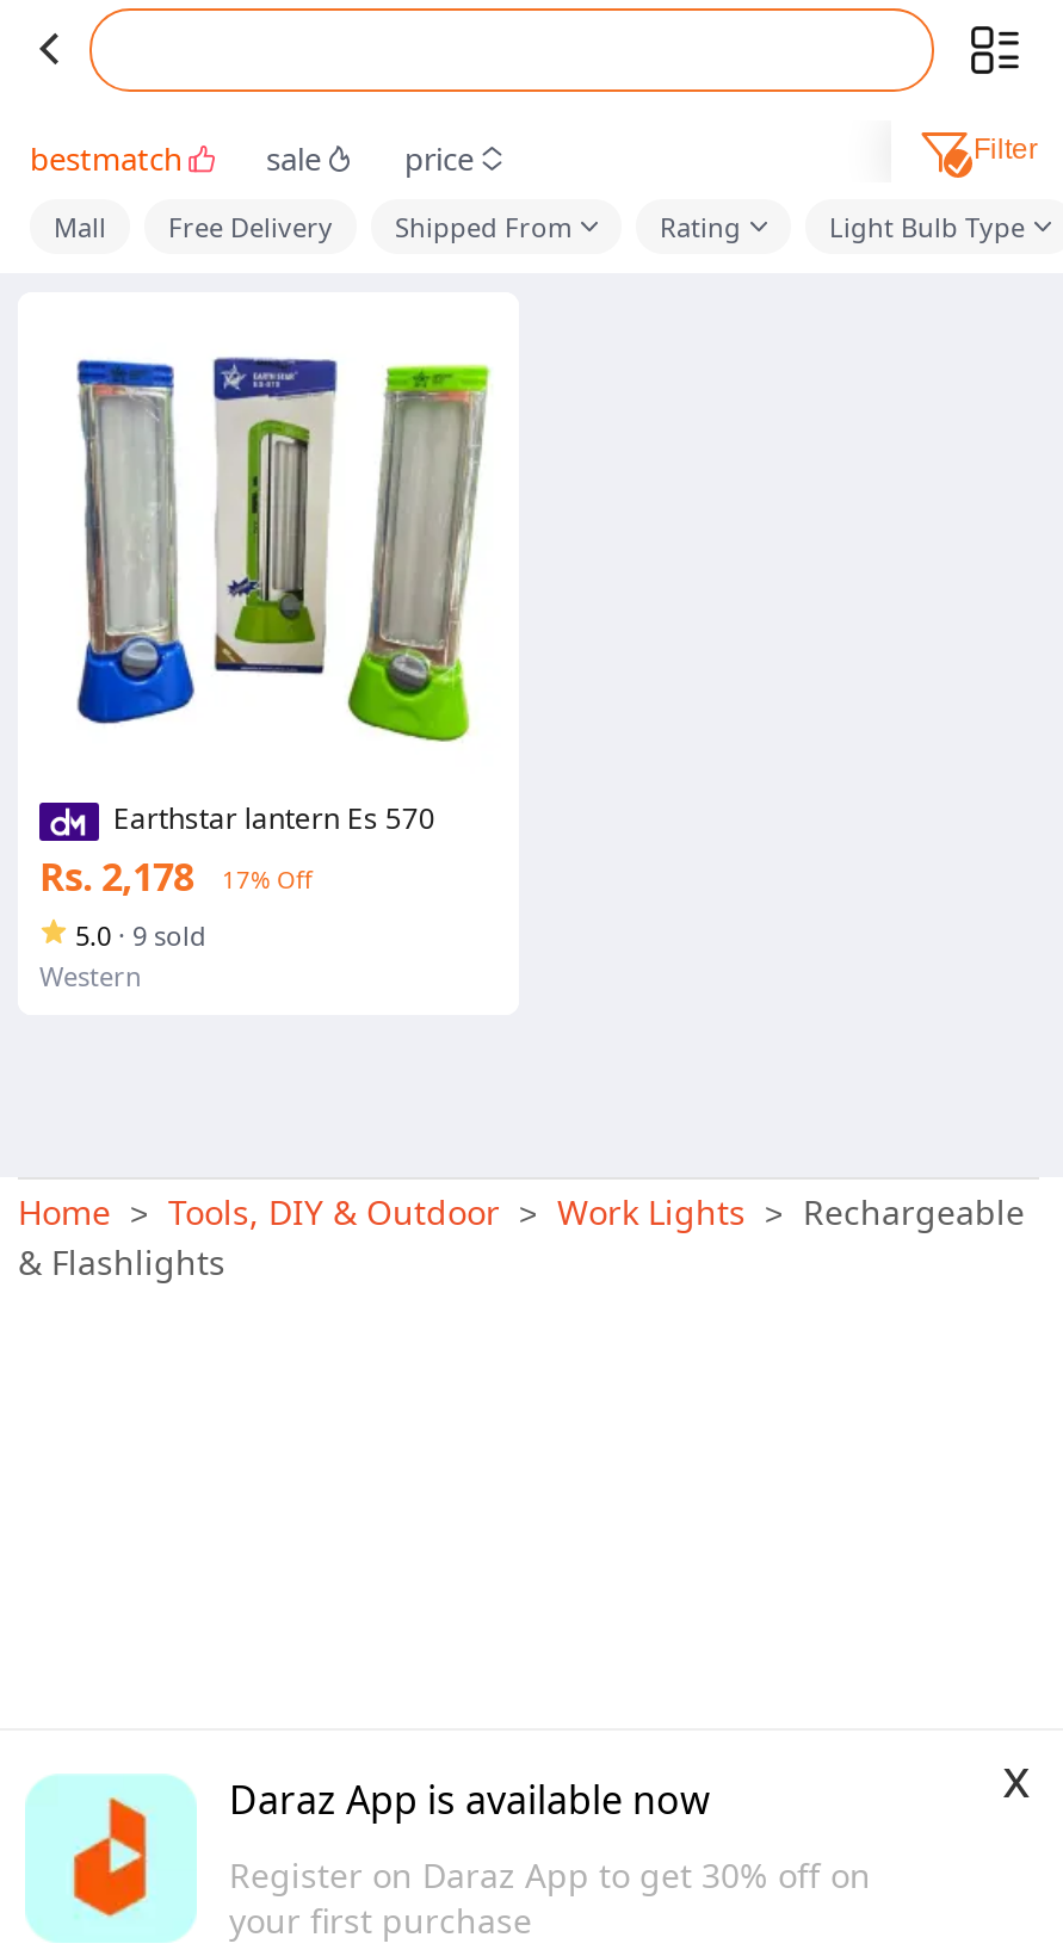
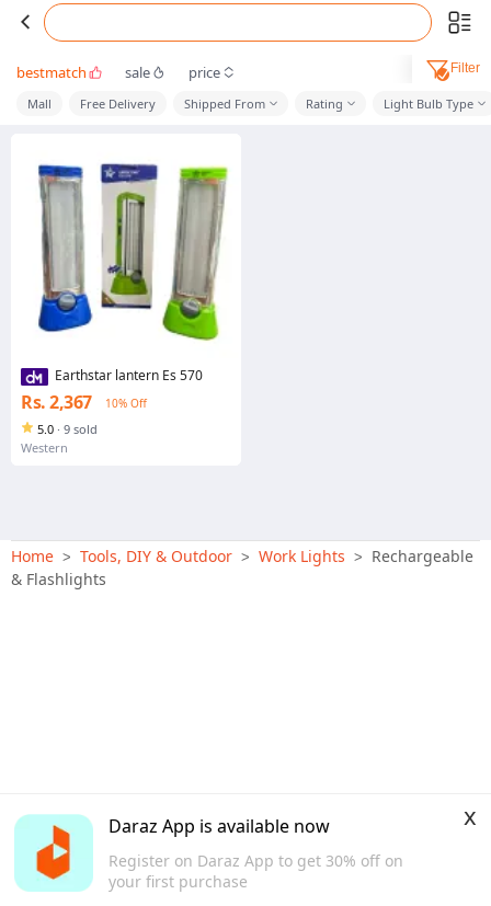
- Rs. 2,178
+ Rs. 2,367

- 17% Off
+ 10% Off
